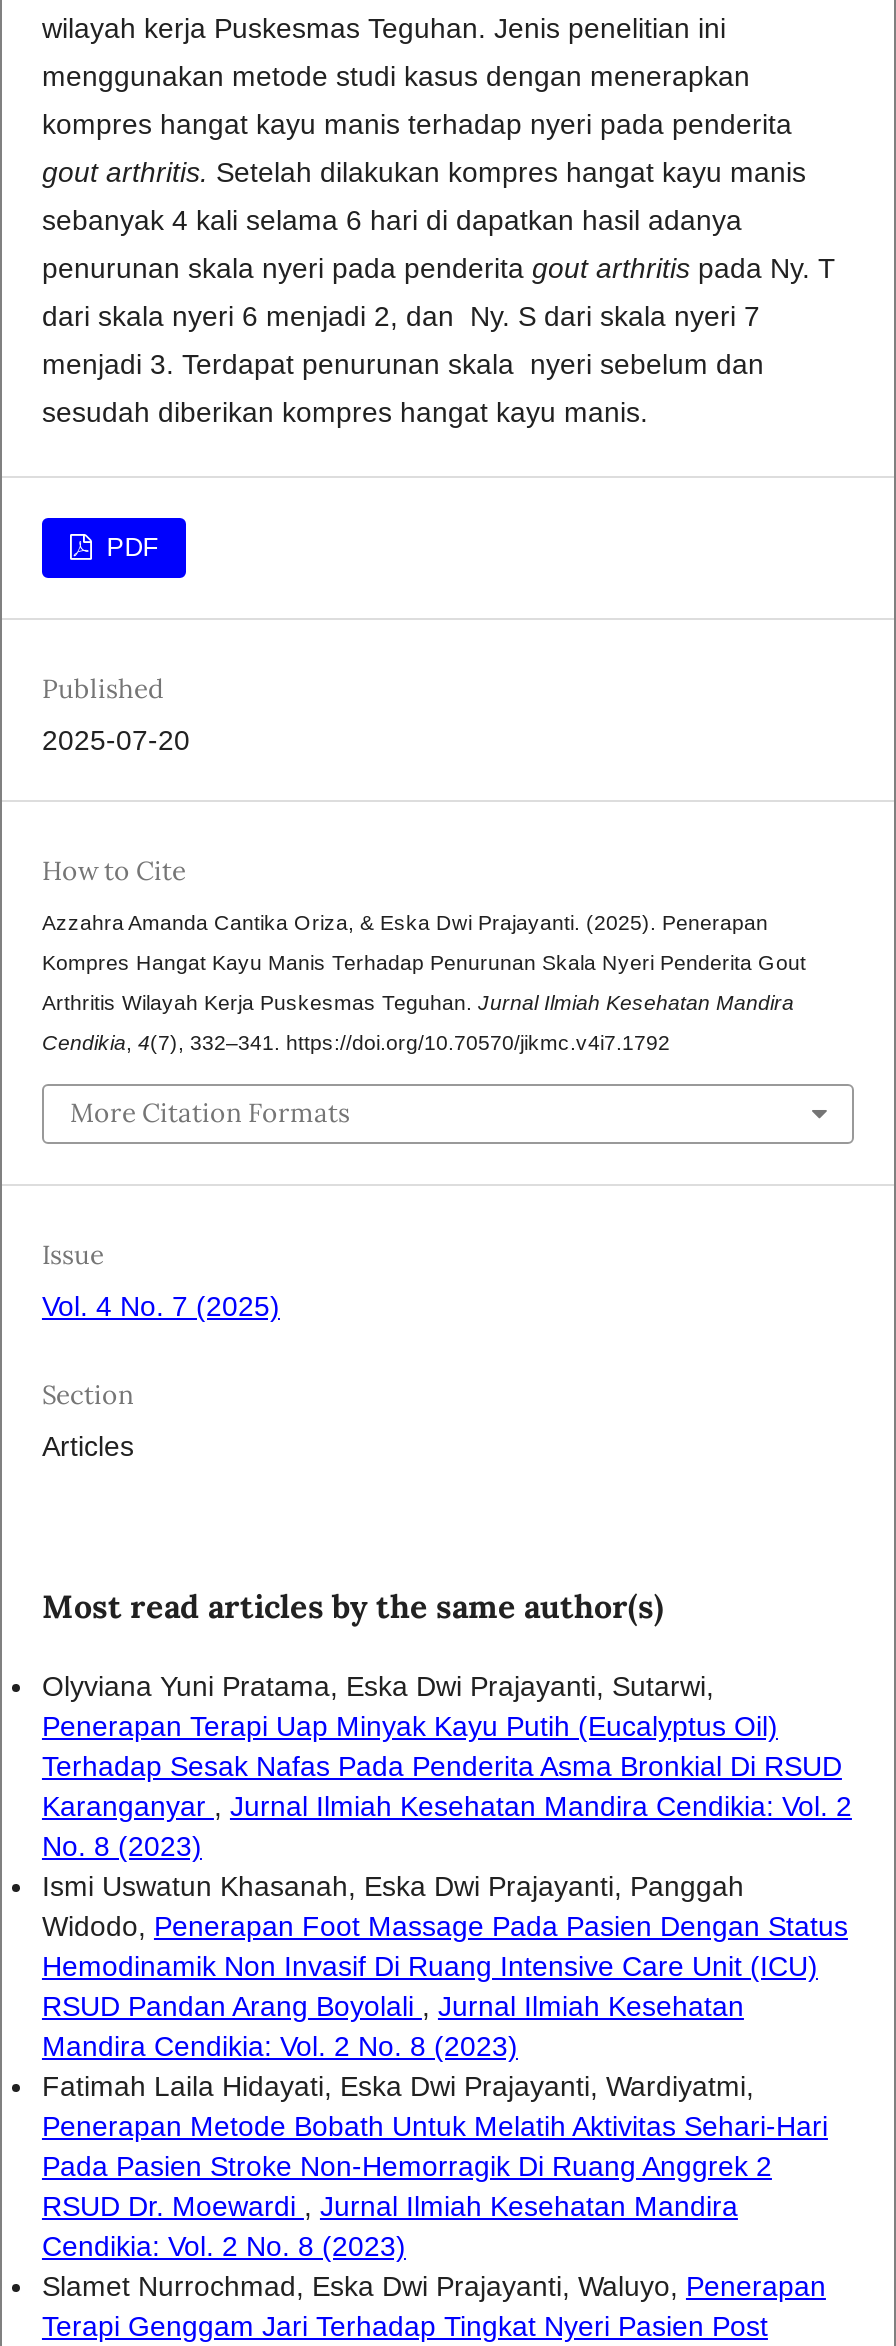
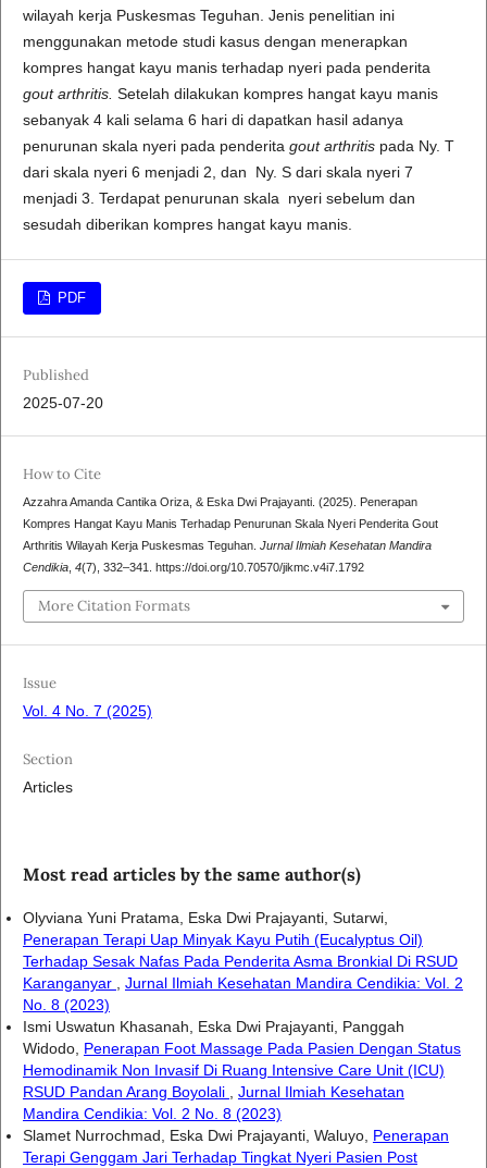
- Fatimah Laila Hidayati, Eska Dwi Prajayanti, Wardiyatmi,
- Penerapan Metode Bobath Untuk Melatih Aktivitas Sehari-Hari
- Pada Pasien Stroke Non-Hemorragik Di Ruang Anggrek 2
- RSUD Dr. Moewardi, Jurnal Ilmiah Kesehatan Mandira
- Cendikia: Vol. 2 No. 8 (2023)
